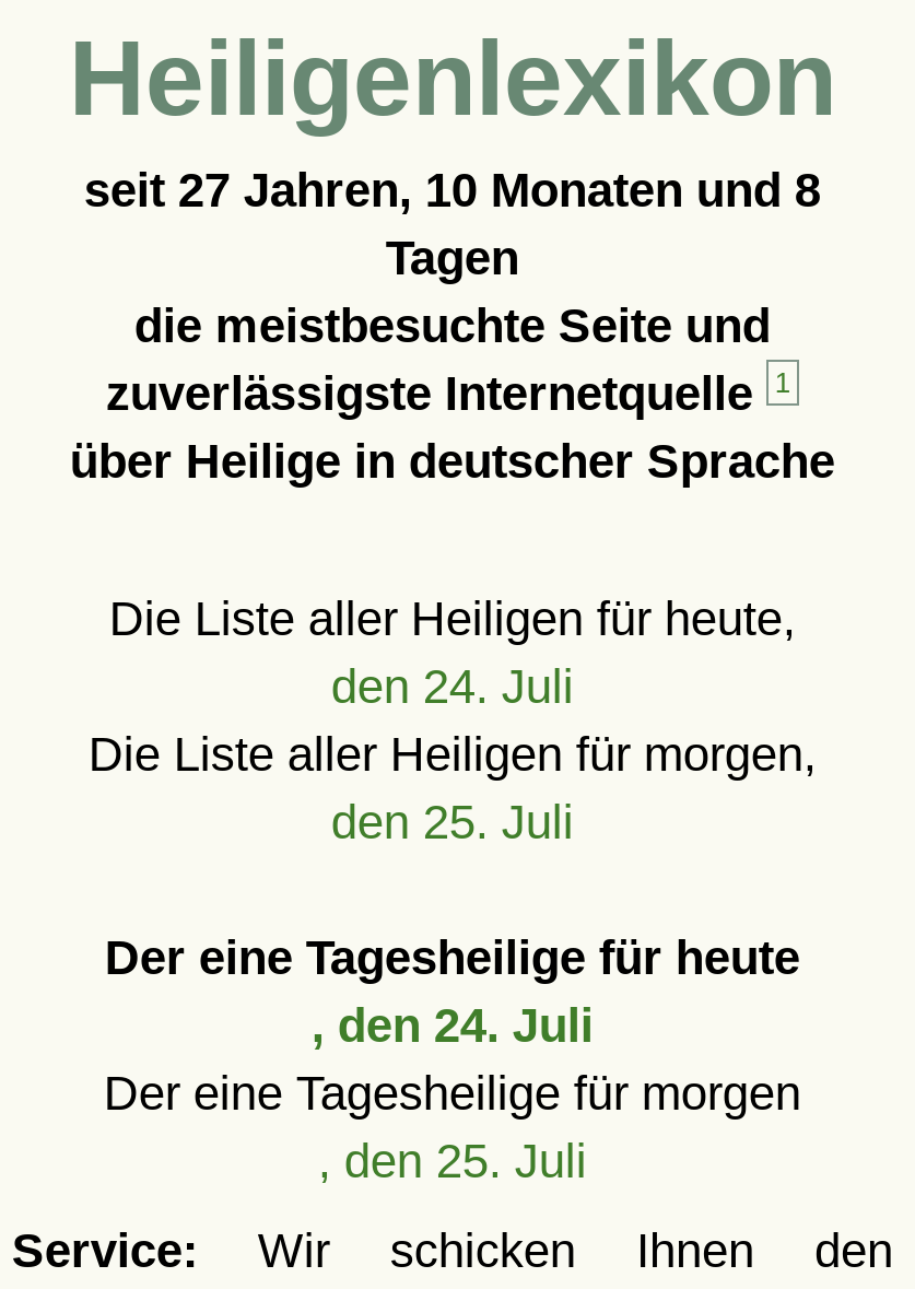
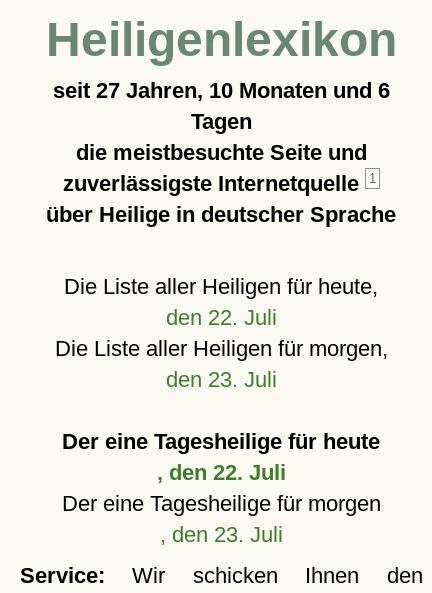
- seit 27 Jahren, 10 Monaten und 8
+ seit 27 Jahren, 10 Monaten und 6

- den 24. Juli
+ den 22. Juli

- den 25. Juli
+ den 23. Juli

- , den 24. Juli
+ , den 22. Juli

- , den 25. Juli
+ , den 23. Juli
